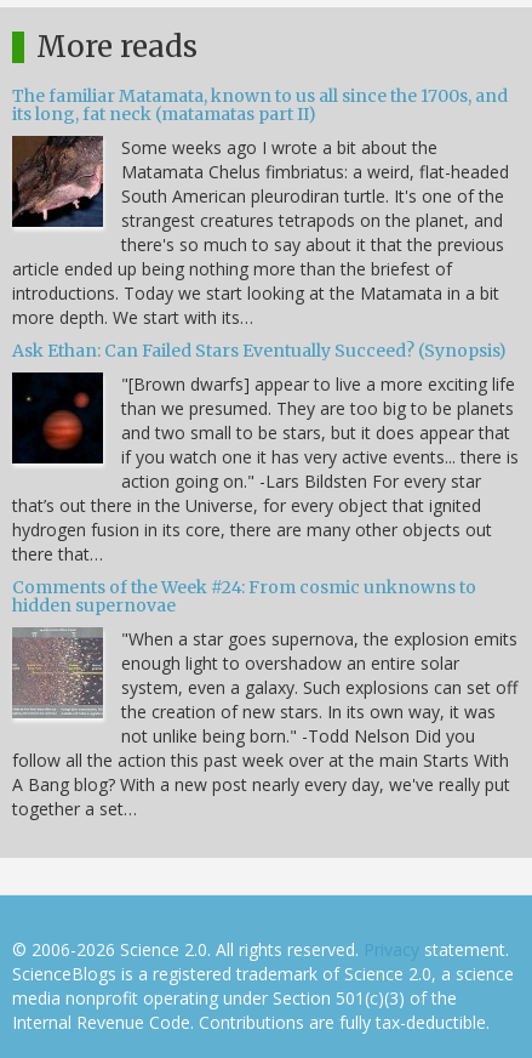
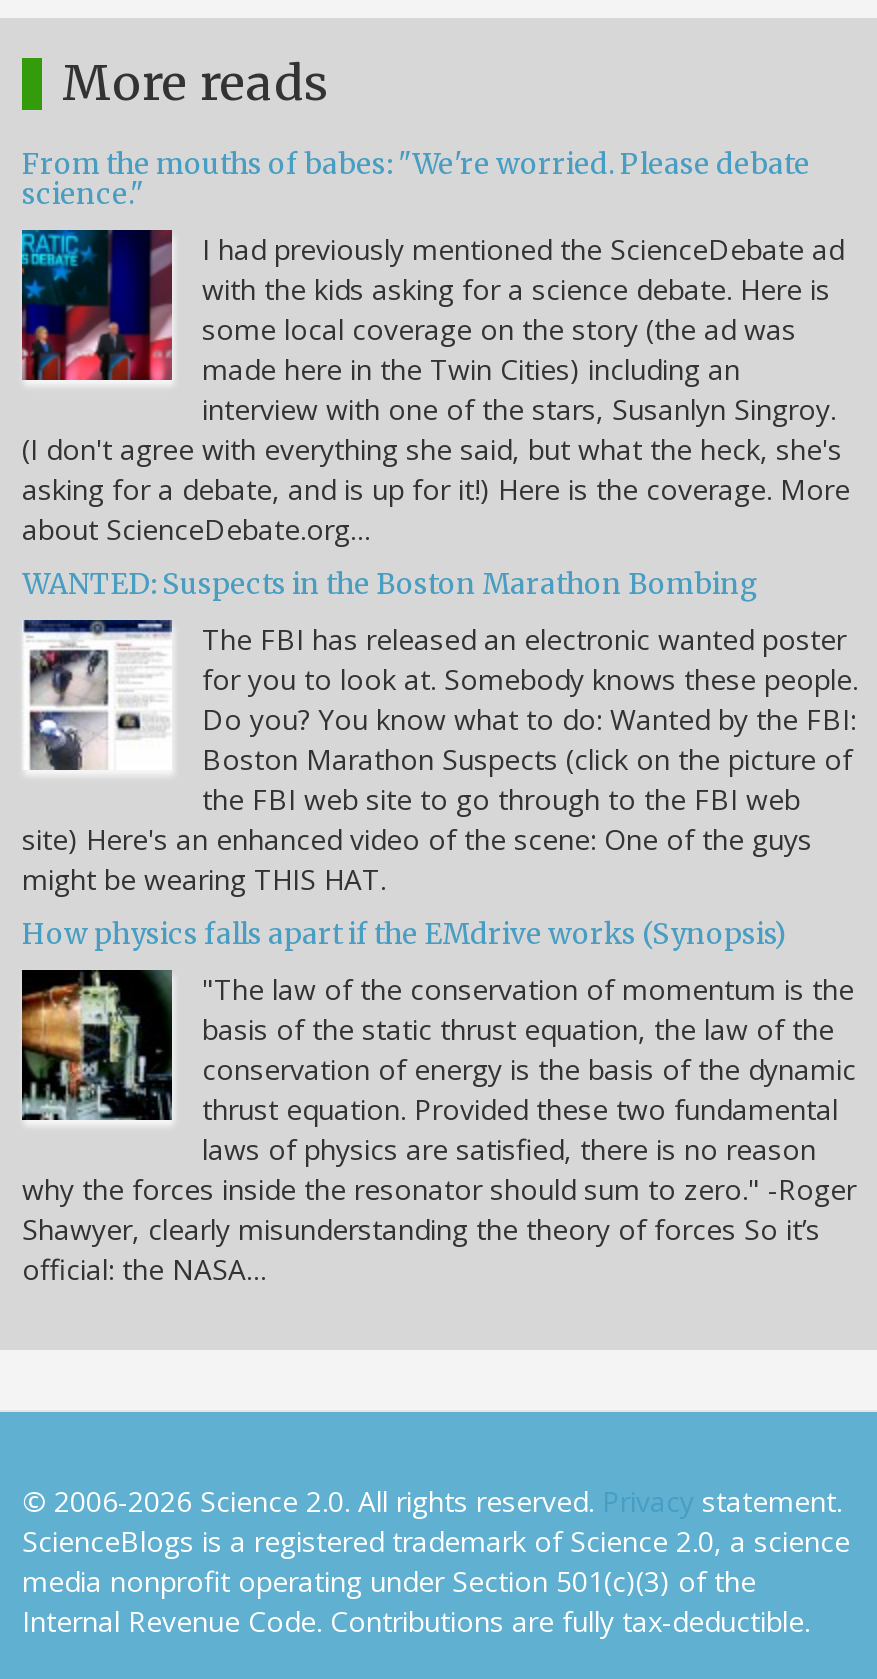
- The familiar Matamata, known to us all since the 1700s, and
- its long, fat neck (matamatas part II)
+ From the mouths of babes: "We're worried. Please debate
+ science."

- [image]
- Some weeks ago I wrote a bit about the
- Matamata Chelus fimbriatus: a weird, flat-headed
- South American pleurodiran turtle. It's one of the
- strangest creatures tetrapods on the planet, and
- there's so much to say about it that the previous
- article ended up being nothing more than the briefest of
- introductions. Today we start looking at the Matamata in a bit
- more depth. We start with its…
+ [image]
+ I had previously mentioned the ScienceDebate ad
+ with the kids asking for a science debate. Here is
+ some local coverage on the story (the ad was
+ made here in the Twin Cities) including an
+ interview with one of the stars, Susanlyn Singroy.
+ (I don't agree with everything she said, but what the heck, she's
+ asking for a debate, and is up for it!) Here is the coverage. More
+ about ScienceDebate.org…

- Ask Ethan: Can Failed Stars Eventually Succeed? (Synopsis)
+ WANTED: Suspects in the Boston Marathon Bombing

- [image]
- "[Brown dwarfs] appear to live a more exciting life
- than we presumed. They are too big to be planets
- and two small to be stars, but it does appear that
- if you watch one it has very active events... there is
- action going on." -Lars Bildsten For every star
- that’s out there in the Universe, for every object that ignited
- hydrogen fusion in its core, there are many other objects out
- there that…
+ [image]
+ The FBI has released an electronic wanted poster
+ for you to look at. Somebody knows these people.
+ Do you? You know what to do: Wanted by the FBI:
+ Boston Marathon Suspects (click on the picture of
+ the FBI web site to go through to the FBI web
+ site) Here's an enhanced video of the scene: One of the guys
+ might be wearing THIS HAT.

- Comments of the Week #24: From cosmic unknowns to
- hidden supernovae
+ How physics falls apart if the EMdrive works (Synopsis)

- [image]
- "When a star goes supernova, the explosion emits
- enough light to overshadow an entire solar
- system, even a galaxy. Such explosions can set off
- the creation of new stars. In its own way, it was
- not unlike being born." -Todd Nelson Did you
- follow all the action this past week over at the main Starts With
- A Bang blog? With a new post nearly every day, we've really put
- together a set…
+ [image]
+ "The law of the conservation of momentum is the
+ basis of the static thrust equation, the law of the
+ conservation of energy is the basis of the dynamic
+ thrust equation. Provided these two fundamental
+ laws of physics are satisfied, there is no reason
+ why the forces inside the resonator should sum to zero." -Roger
+ Shawyer, clearly misunderstanding the theory of forces So it’s
+ official: the NASA…
